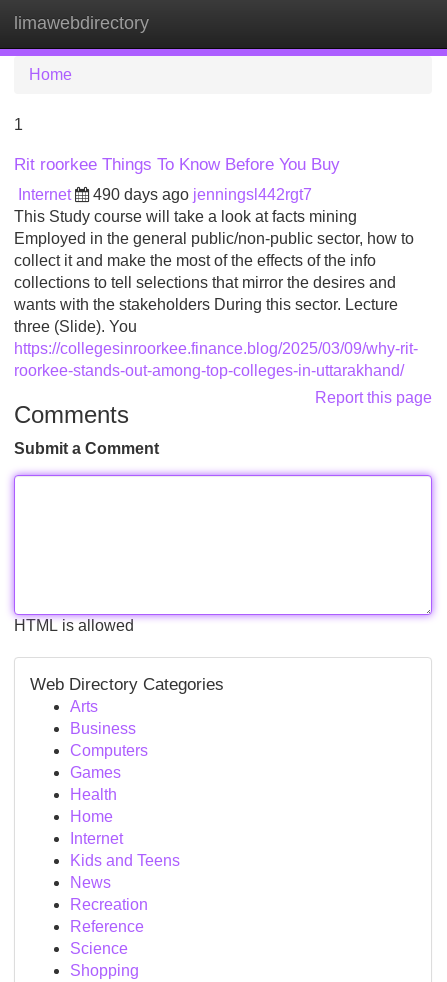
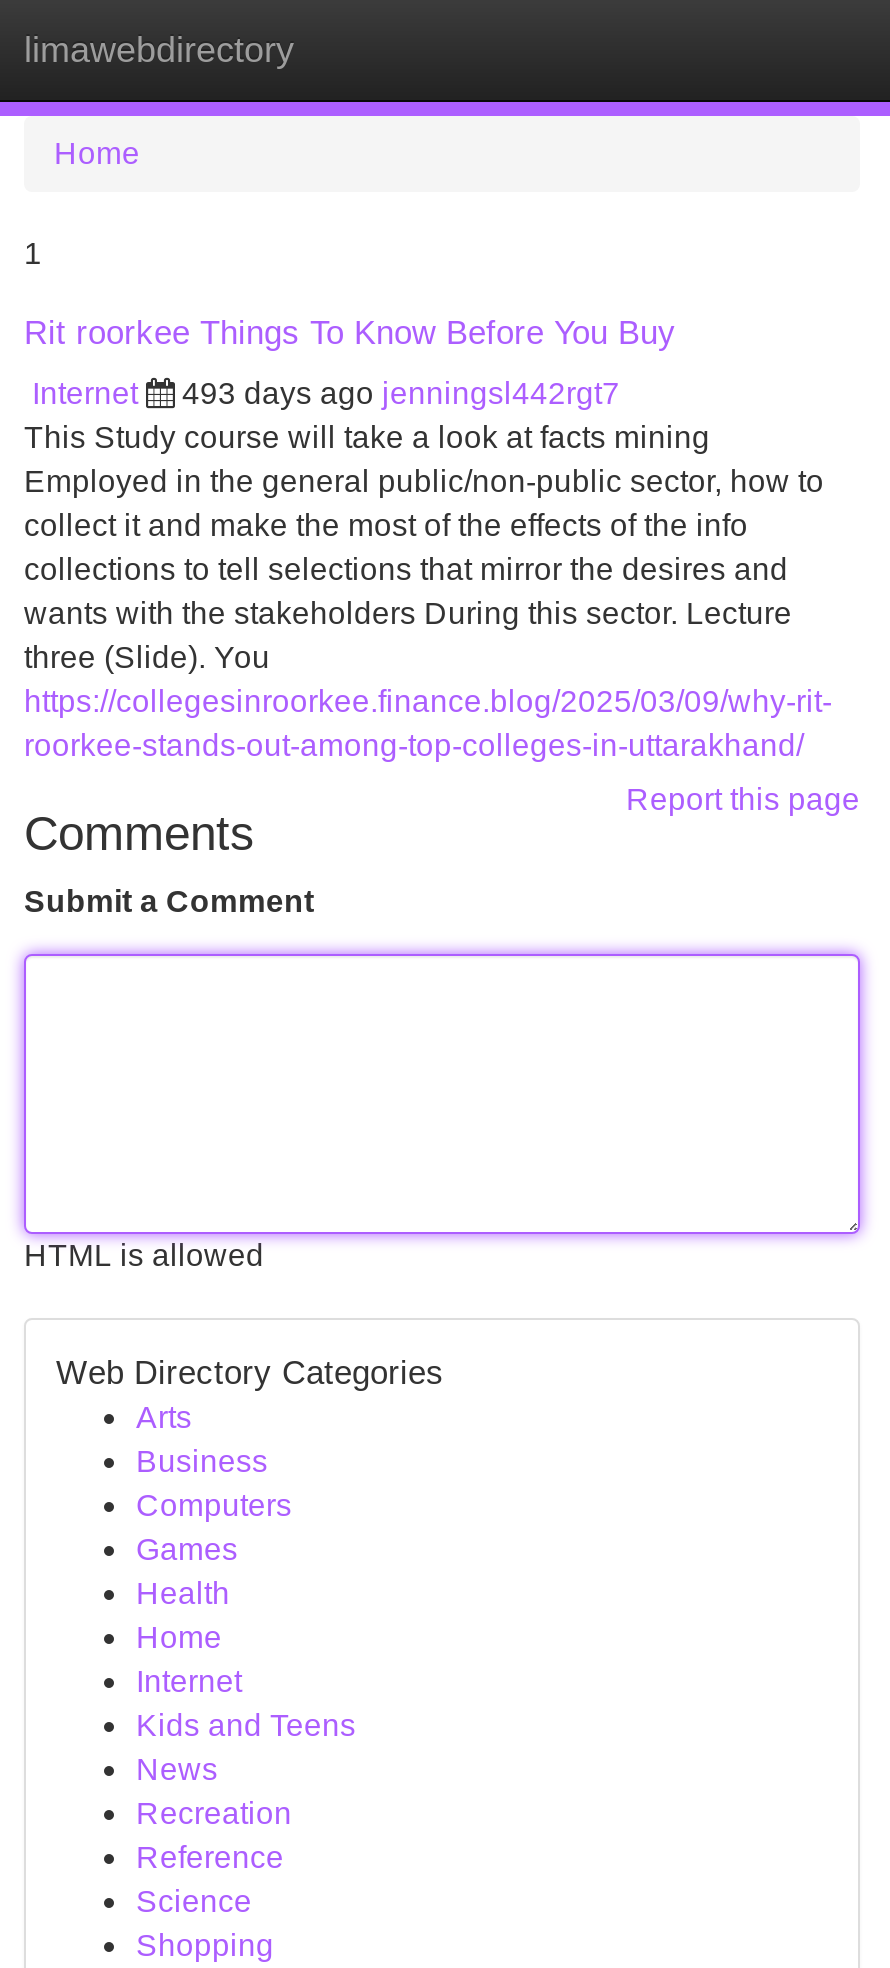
- 490 days ago jenningsl442rgt7
+ 493 days ago jenningsl442rgt7
